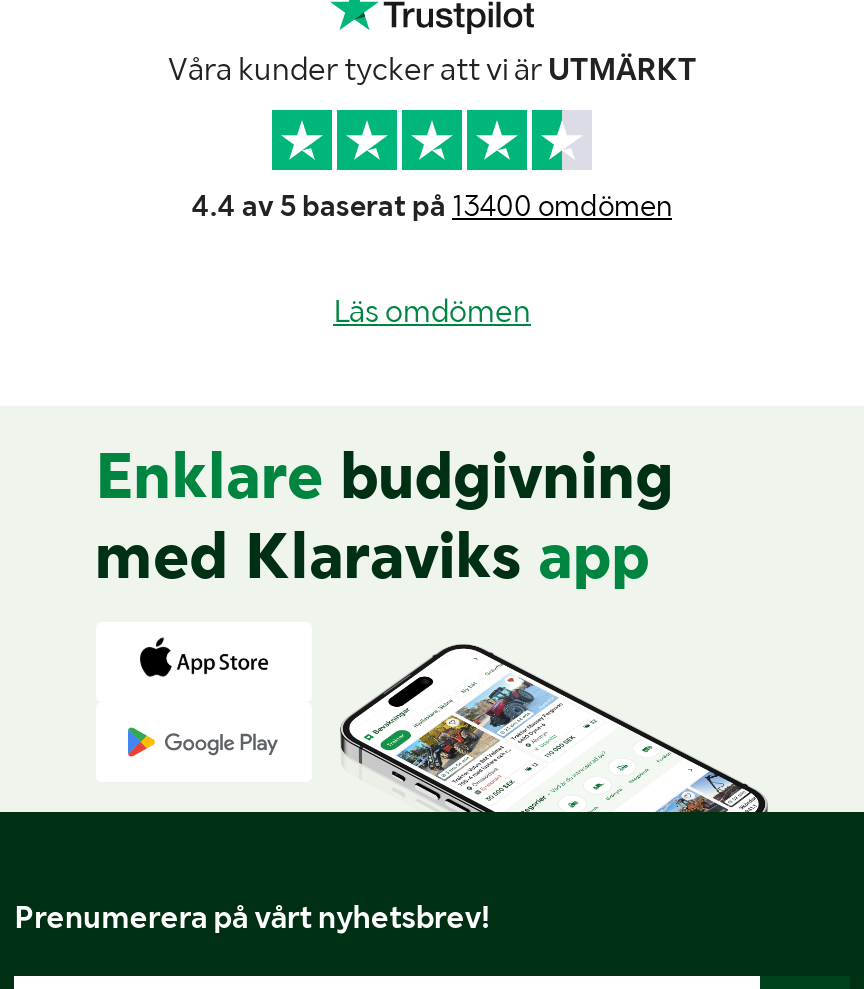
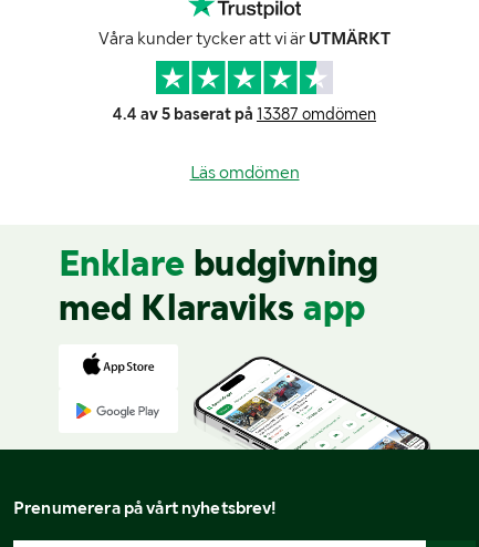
- 4.4 av 5 baserat på 13400 omdömen
+ 4.4 av 5 baserat på 13387 omdömen
